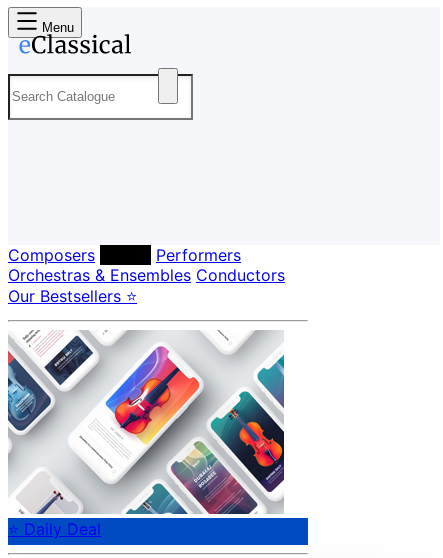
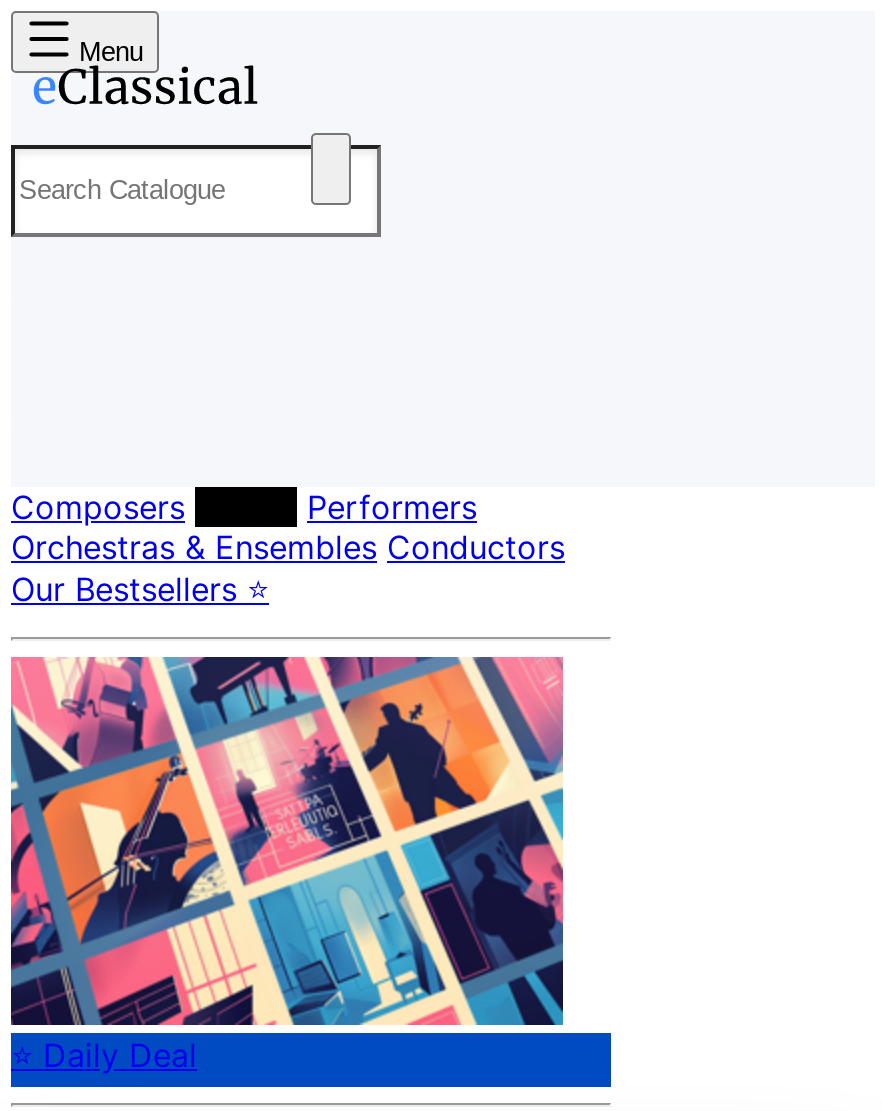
- [image]
+ [image]
